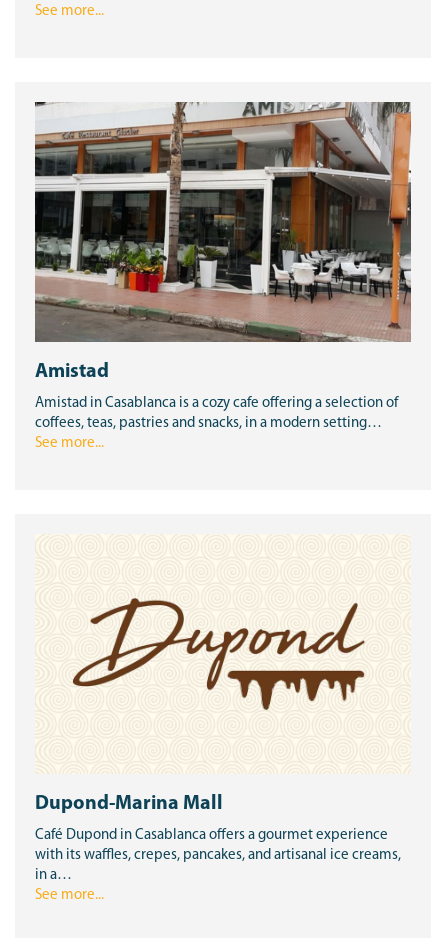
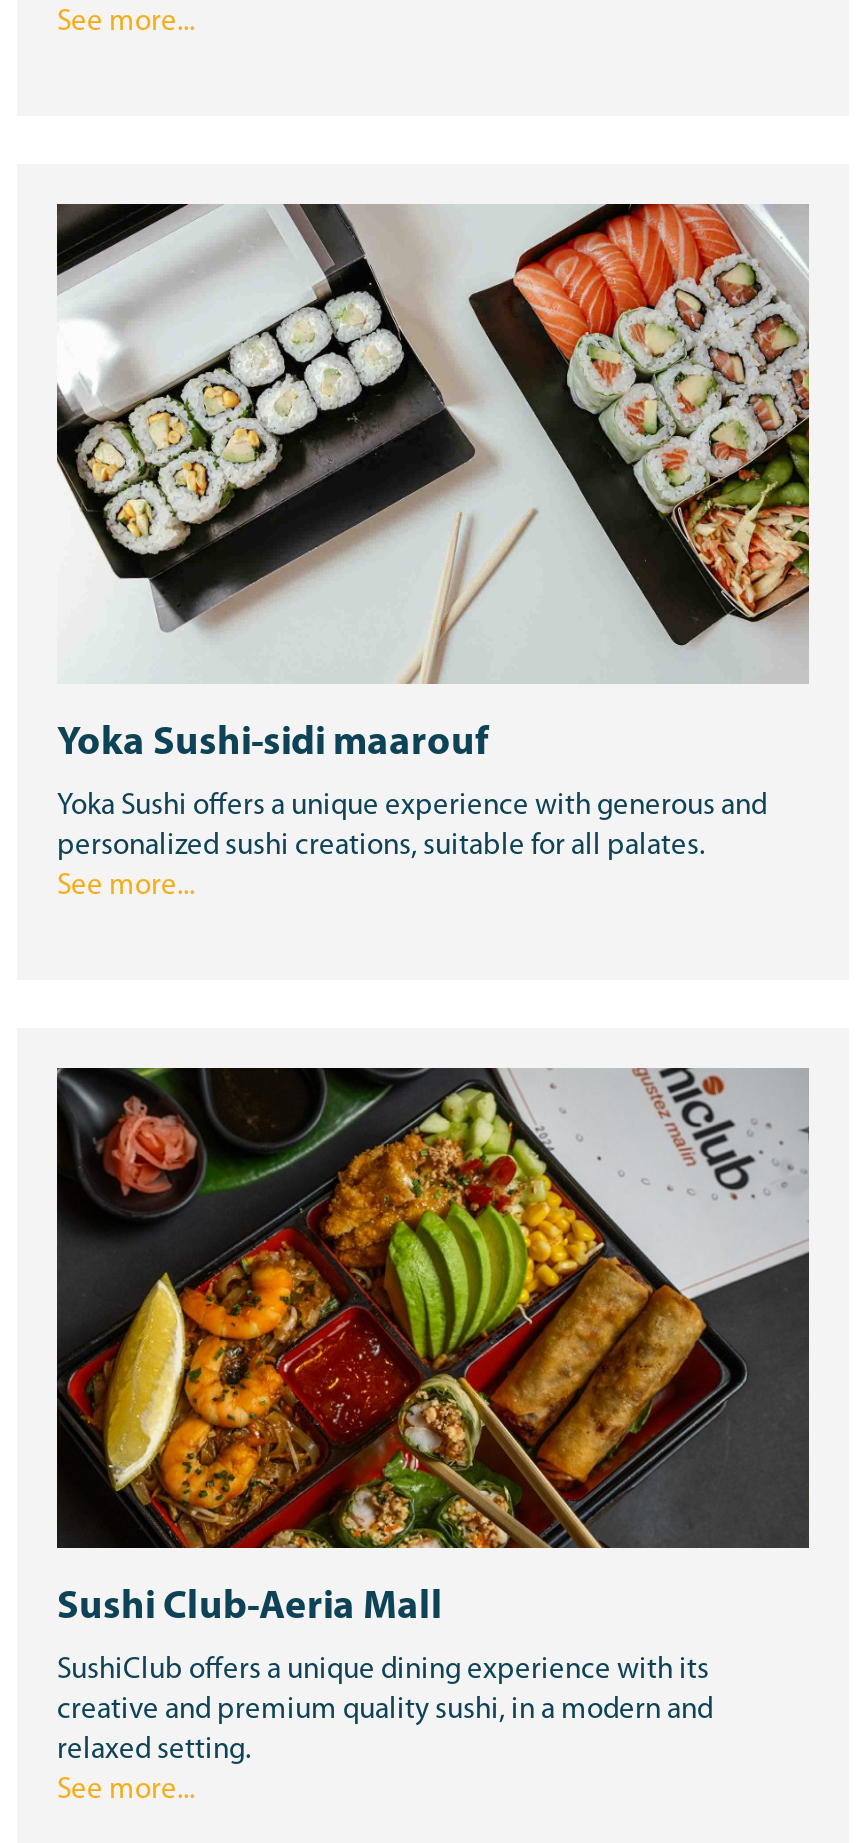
- [image]
- Amistad
+ [image]
+ Yoka Sushi-sidi maarouf

- Amistad in Casablanca is a cozy cafe offering a selection of
- coffees, teas, pastries and snacks, in a modern setting…
+ Yoka Sushi offers a unique experience with generous and
+ personalized sushi creations, suitable for all palates.

- [image]
- Dupond-Marina Mall
+ [image]
+ Sushi Club-Aeria Mall

- Café Dupond in Casablanca offers a gourmet experience
- with its waffles, crepes, pancakes, and artisanal ice creams,
- in a…
+ SushiClub offers a unique dining experience with its
+ creative and premium quality sushi, in a modern and
+ relaxed setting.
